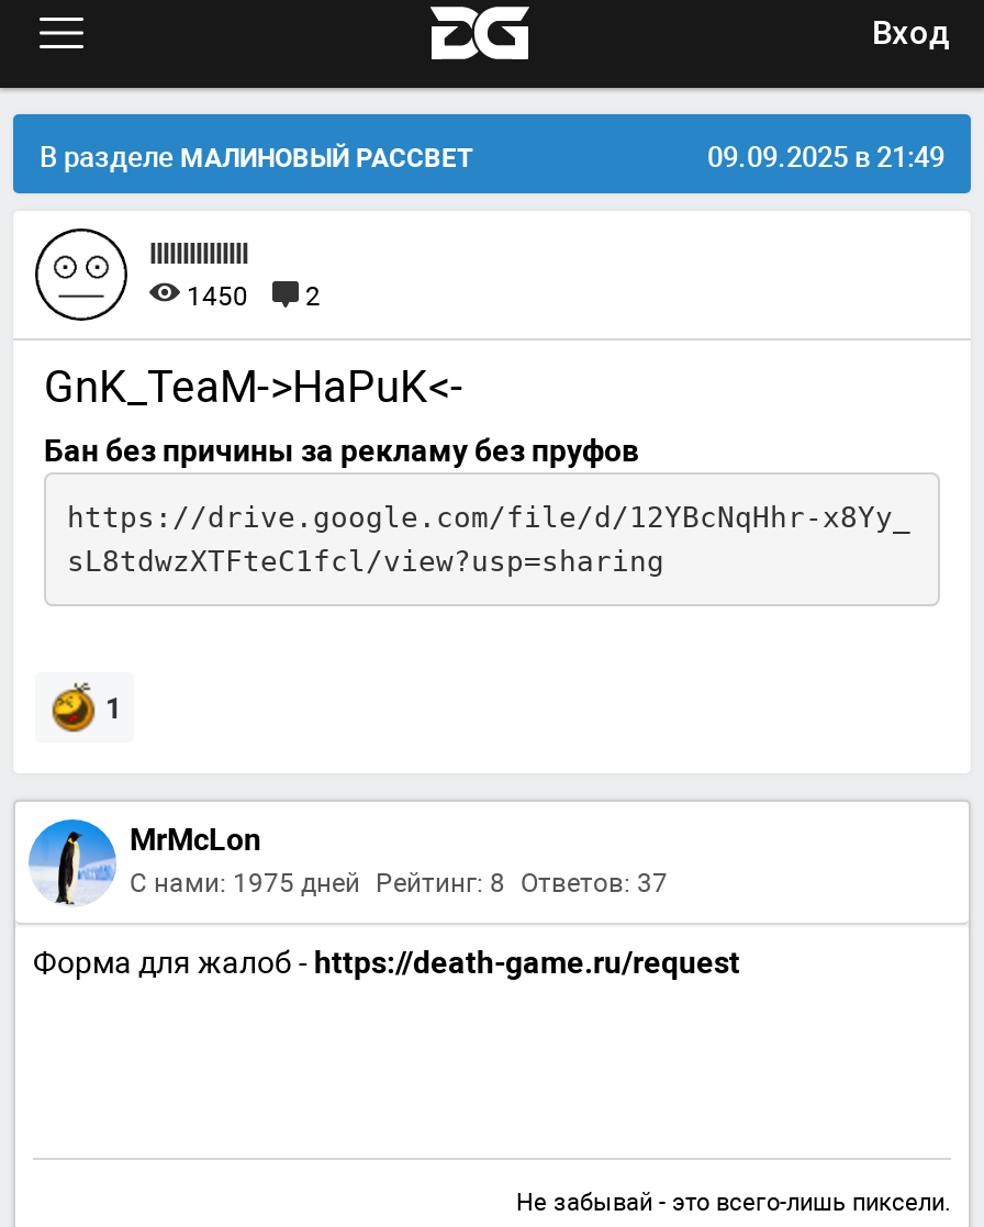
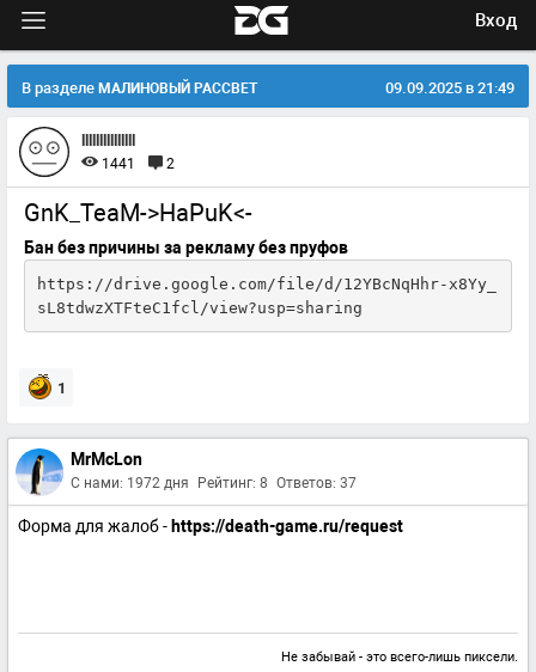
- 1450 2
+ 1441 2

- С нами: 1975 дней Рейтинг: 8 Ответов: 37
+ С нами: 1972 дня Рейтинг: 8 Ответов: 37
